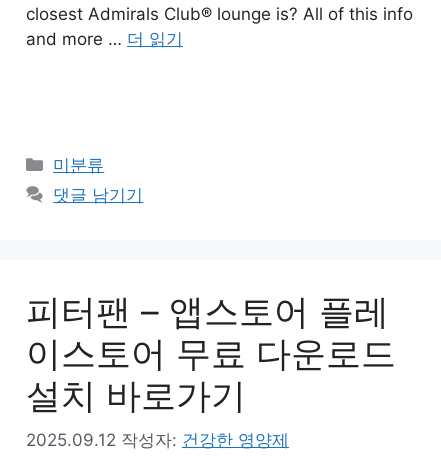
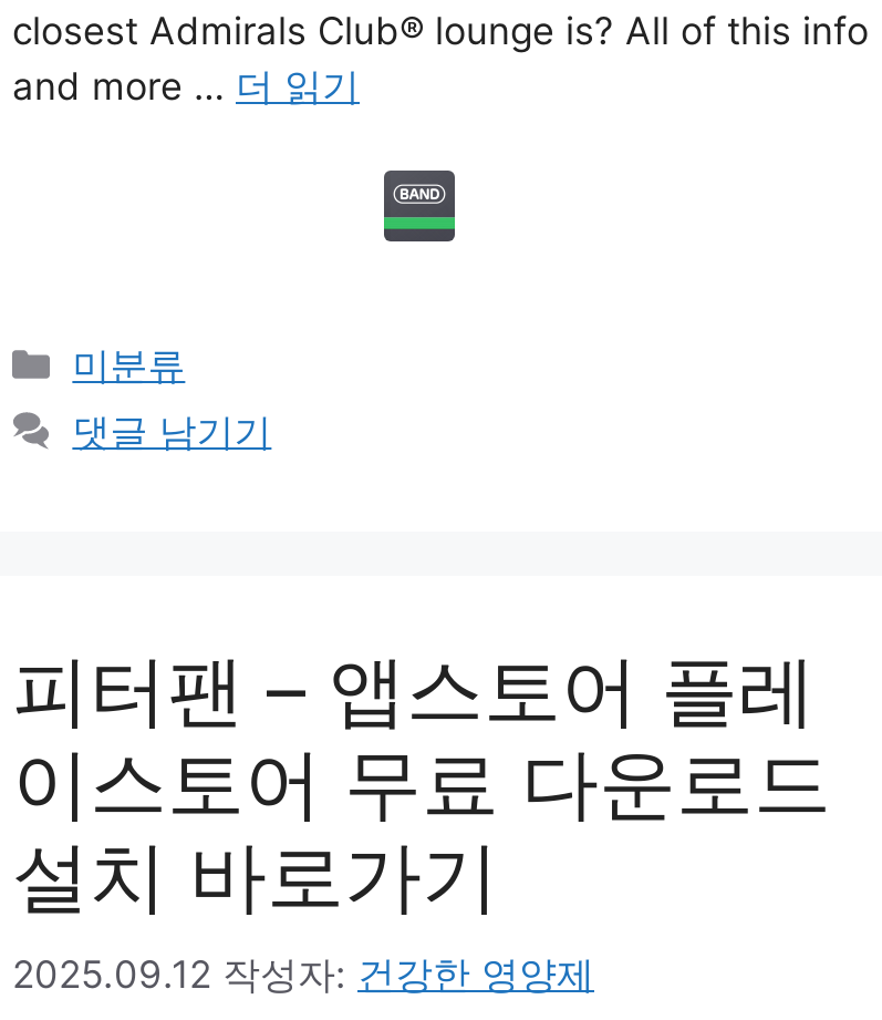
+ [image]
